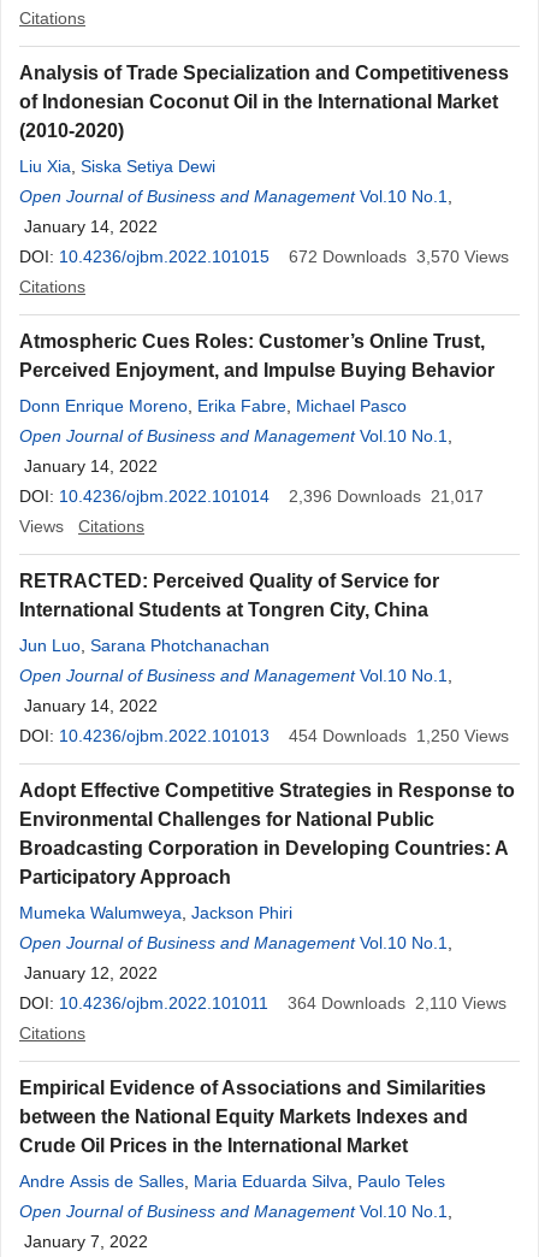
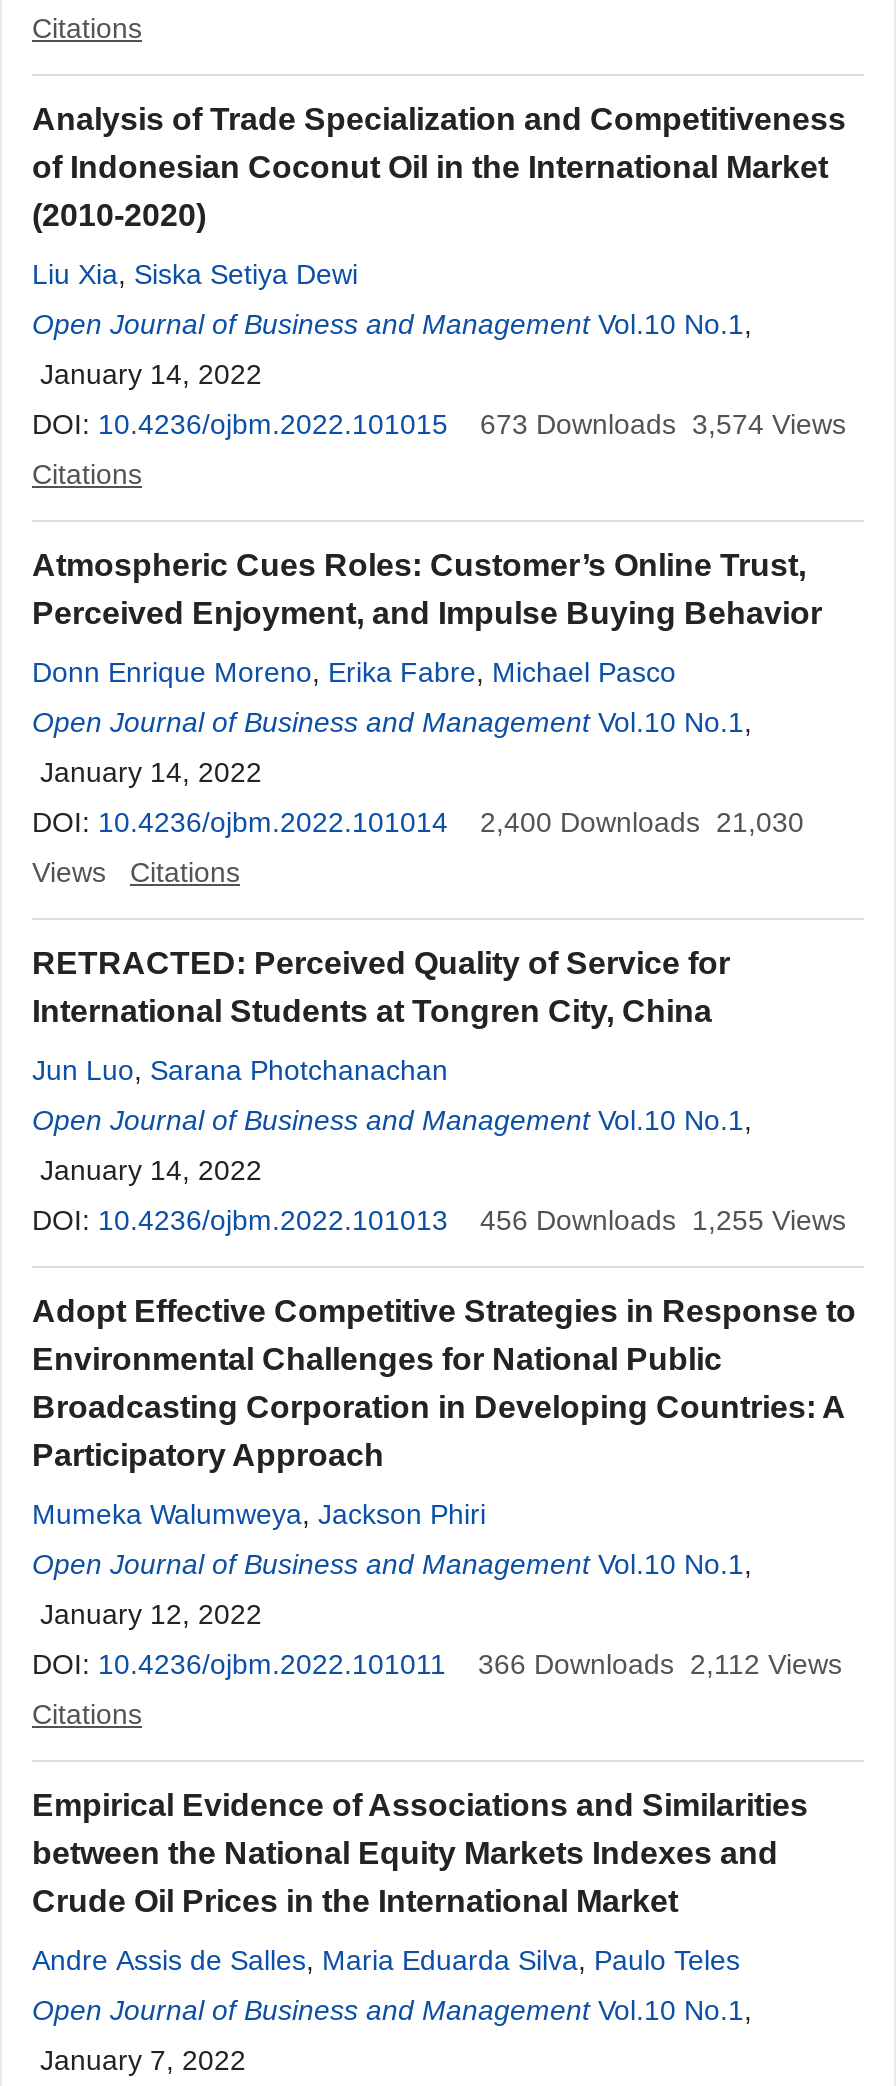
- 672 Downloads 3,570 Views
+ 673 Downloads 3,574 Views

- DOI: 10.4236/ojbm.2022.101014 2,396 Downloads 21,017
+ DOI: 10.4236/ojbm.2022.101014 2,400 Downloads 21,030

- 454 Downloads 1,250 Views
+ 456 Downloads 1,255 Views

- 364 Downloads 2,110 Views
+ 366 Downloads 2,112 Views
